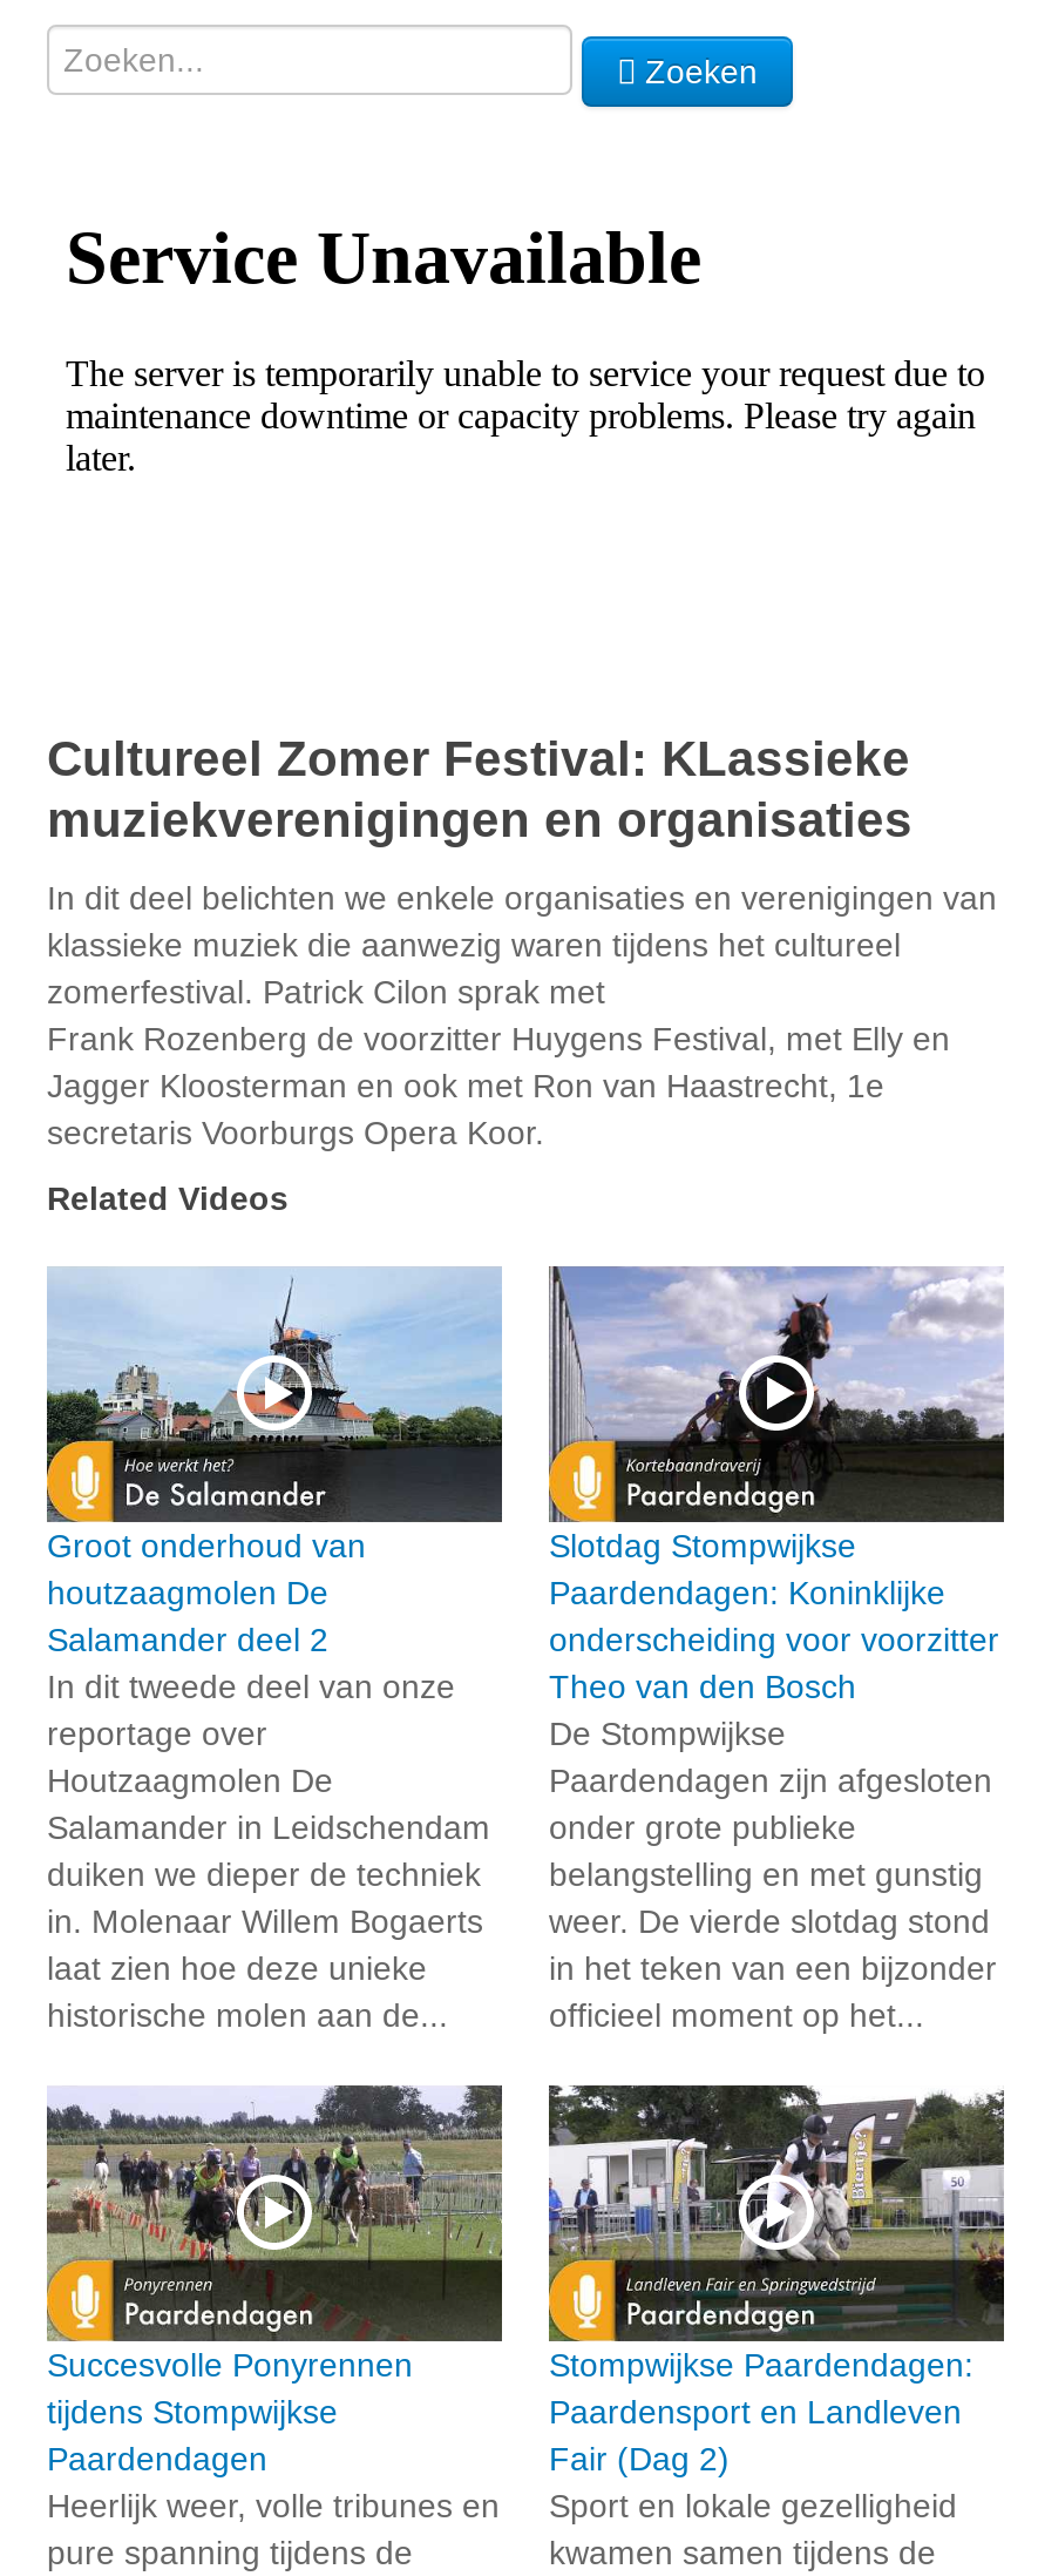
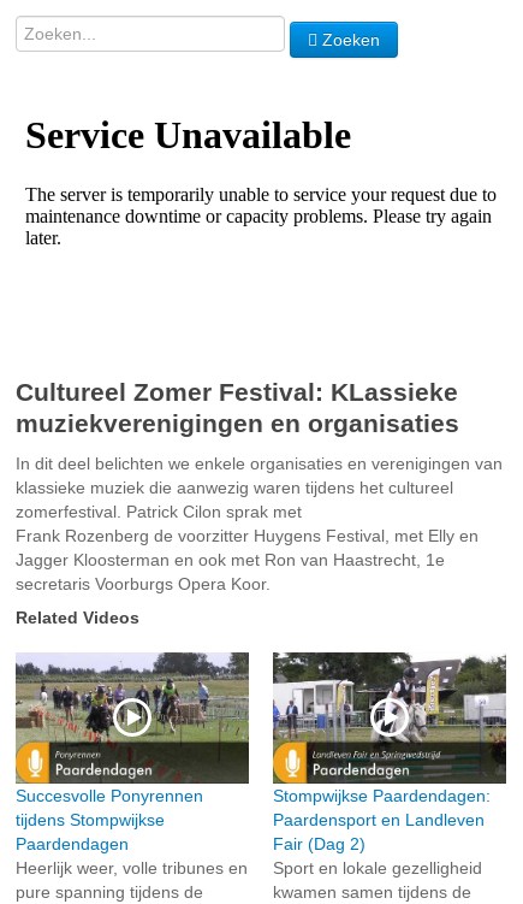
- [image]
- Groot onderhoud van
- houtzaagmolen De
- Salamander deel 2
- In dit tweede deel van onze
- reportage over
- Houtzaagmolen De
- Salamander in Leidschendam
- duiken we dieper de techniek
- in. Molenaar Willem Bogaerts
- laat zien hoe deze unieke
- historische molen aan de...

- [image]
- Slotdag Stompwijkse
- Paardendagen: Koninklijke
- onderscheiding voor voorzitter
- Theo van den Bosch
- De Stompwijkse
- Paardendagen zijn afgesloten
- onder grote publieke
- belangstelling en met gunstig
- weer. De vierde slotdag stond
- in het teken van een bijzonder
- officieel moment op het...
